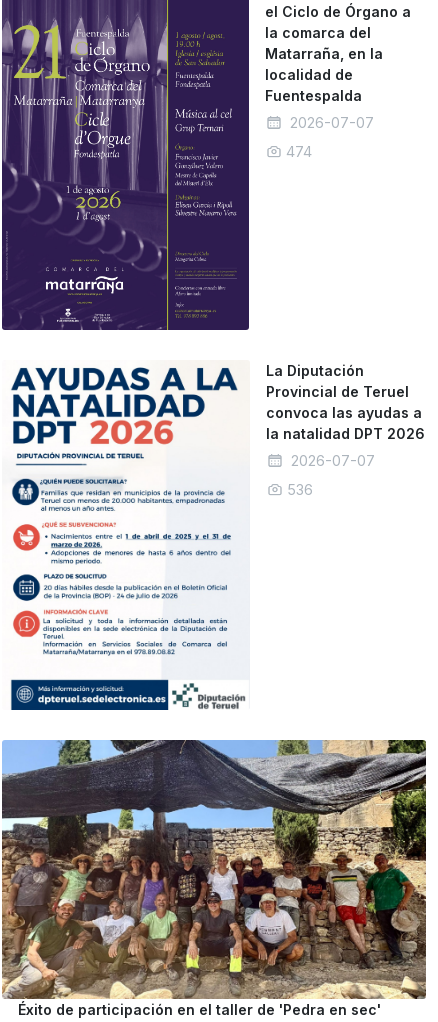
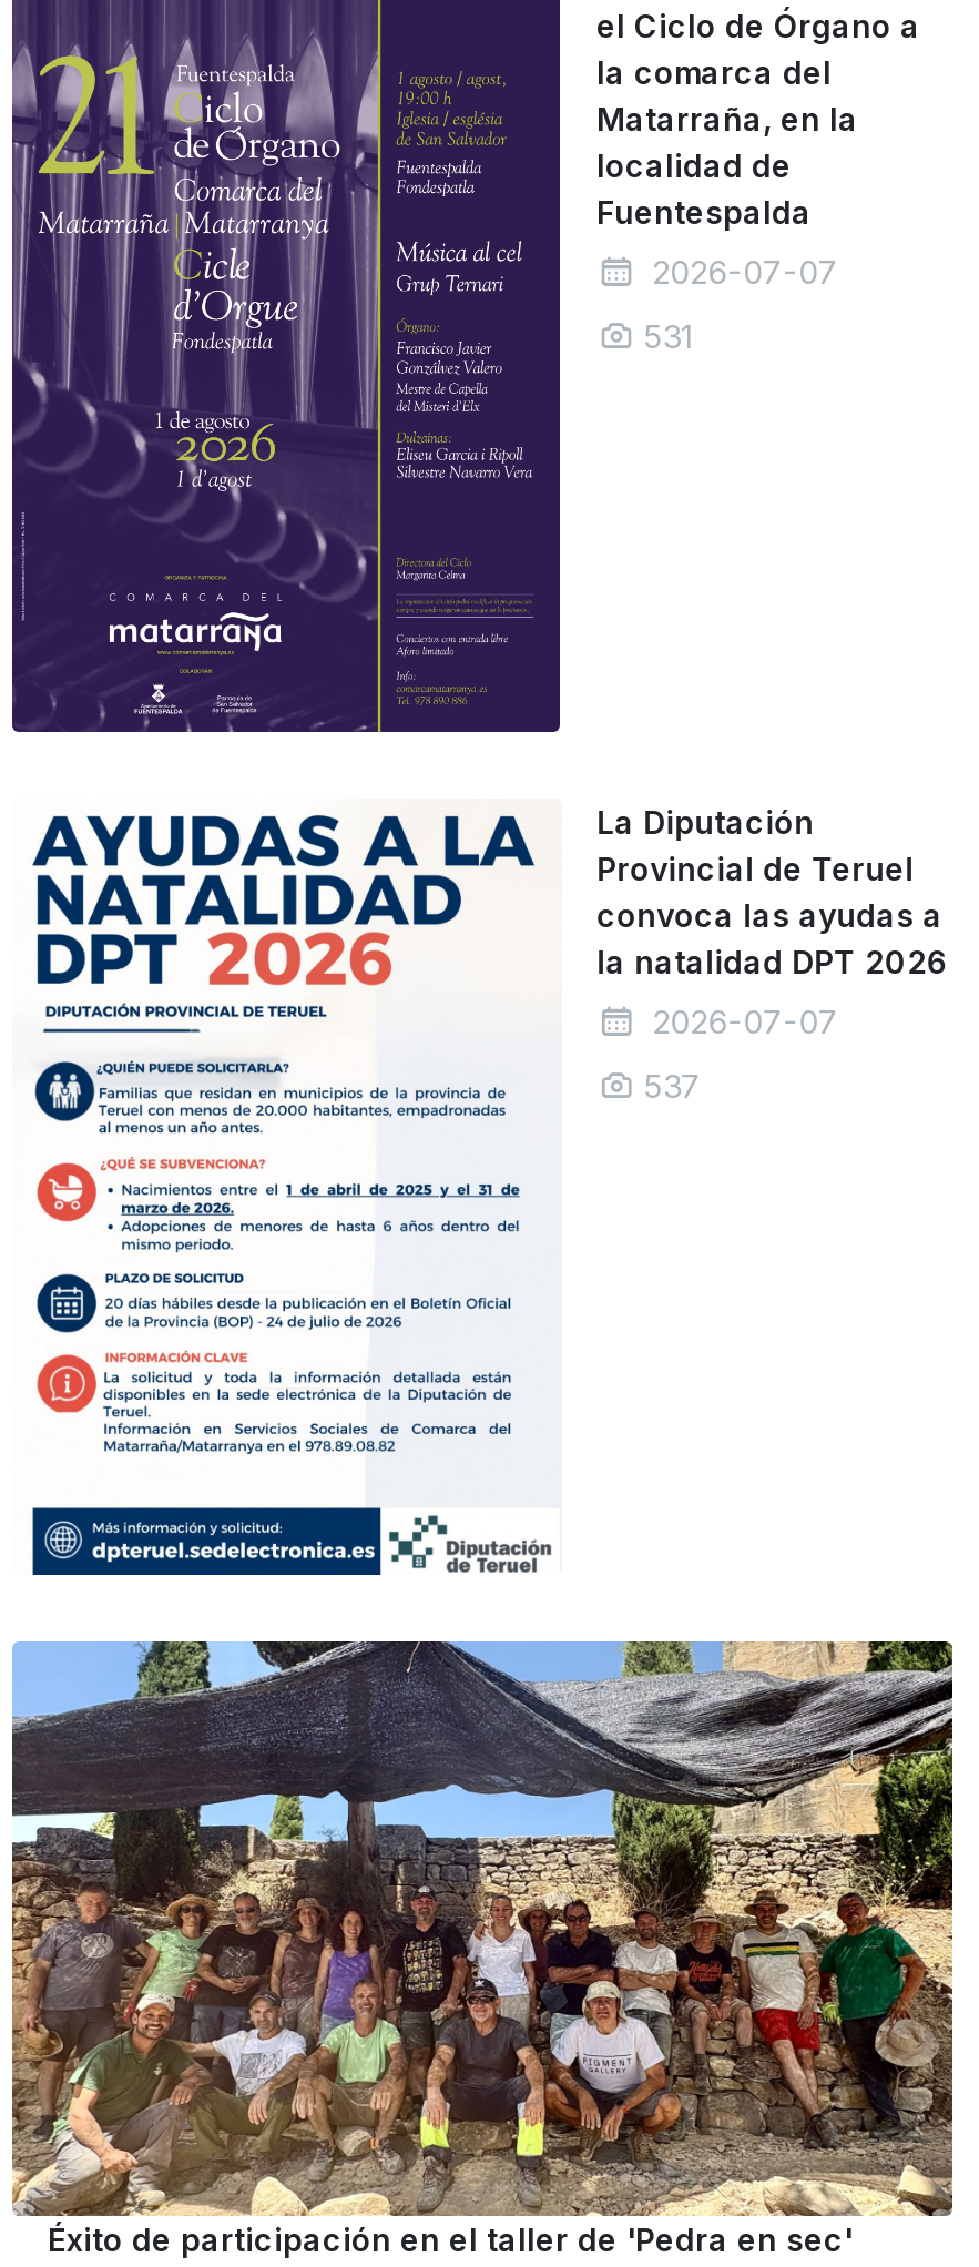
- 474
+ 531

- 536
+ 537
